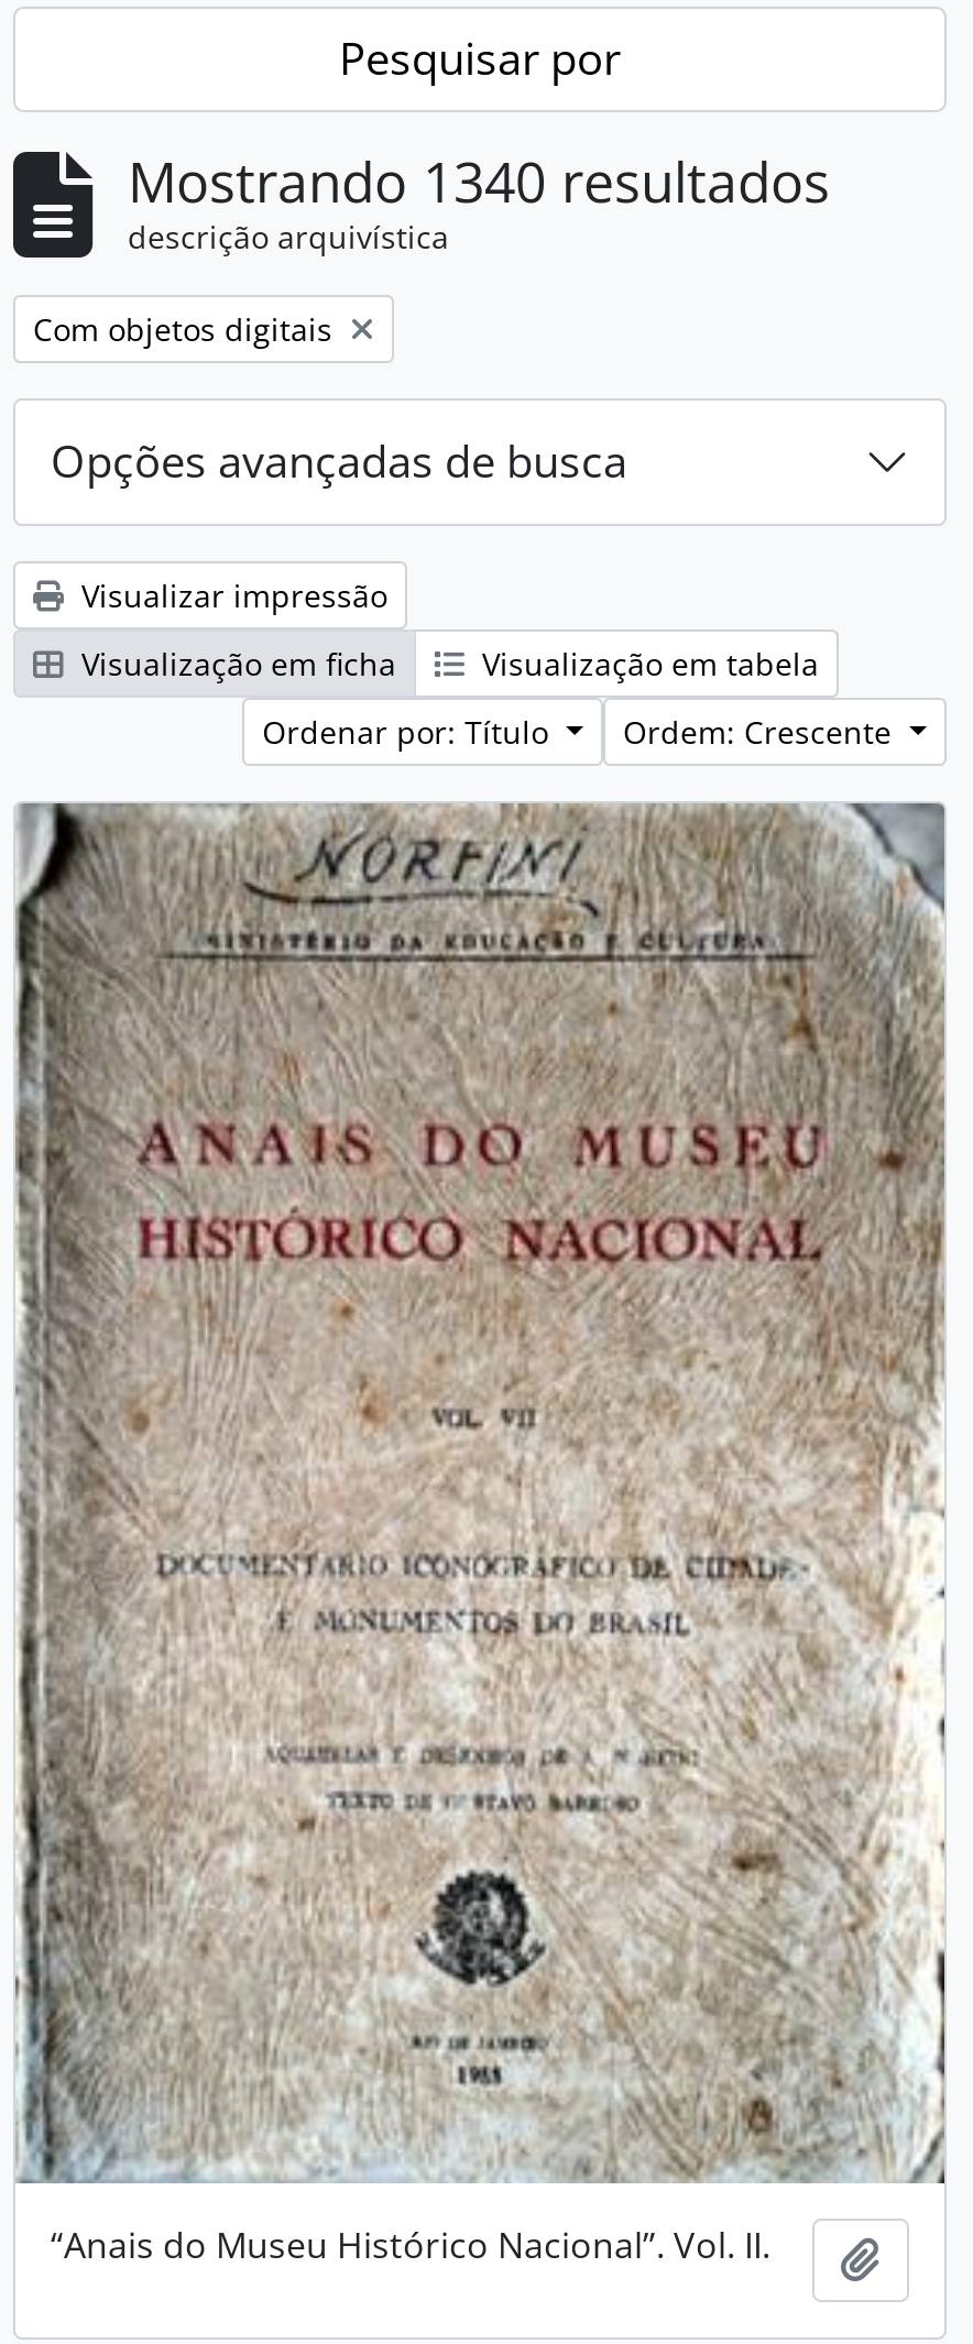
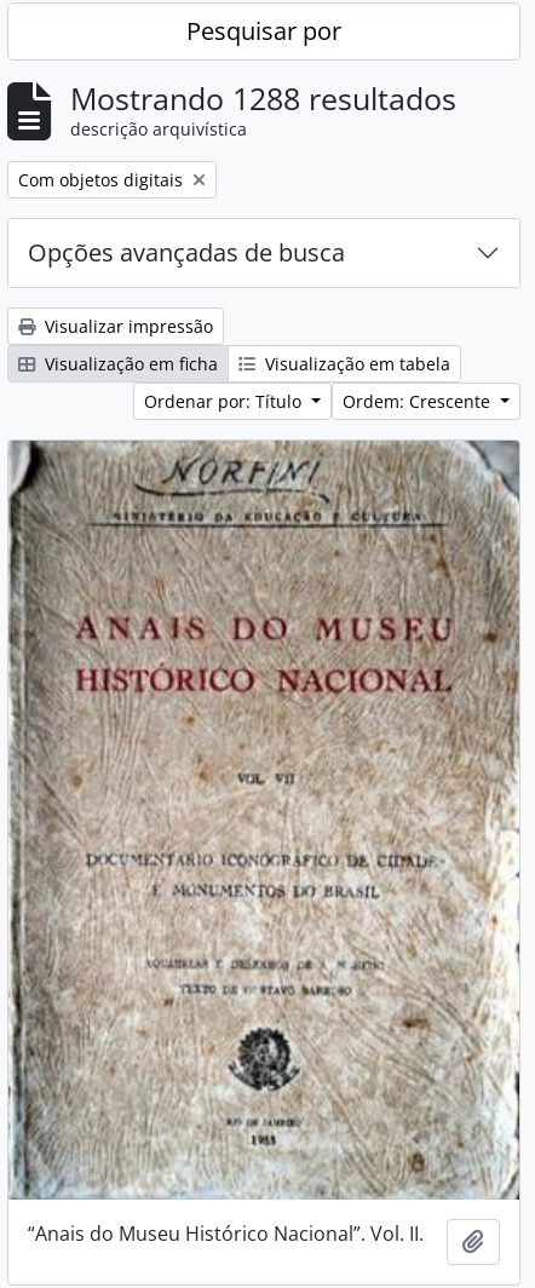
- Mostrando 1340 resultados
+ Mostrando 1288 resultados
